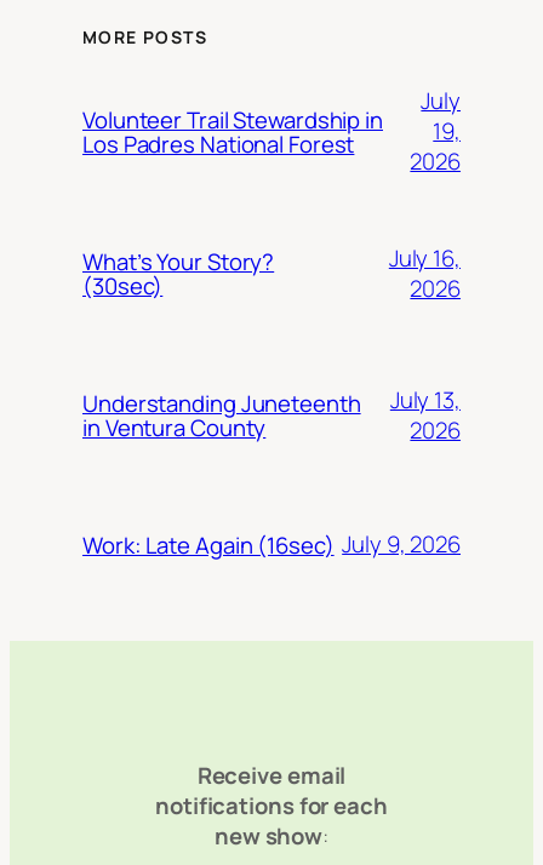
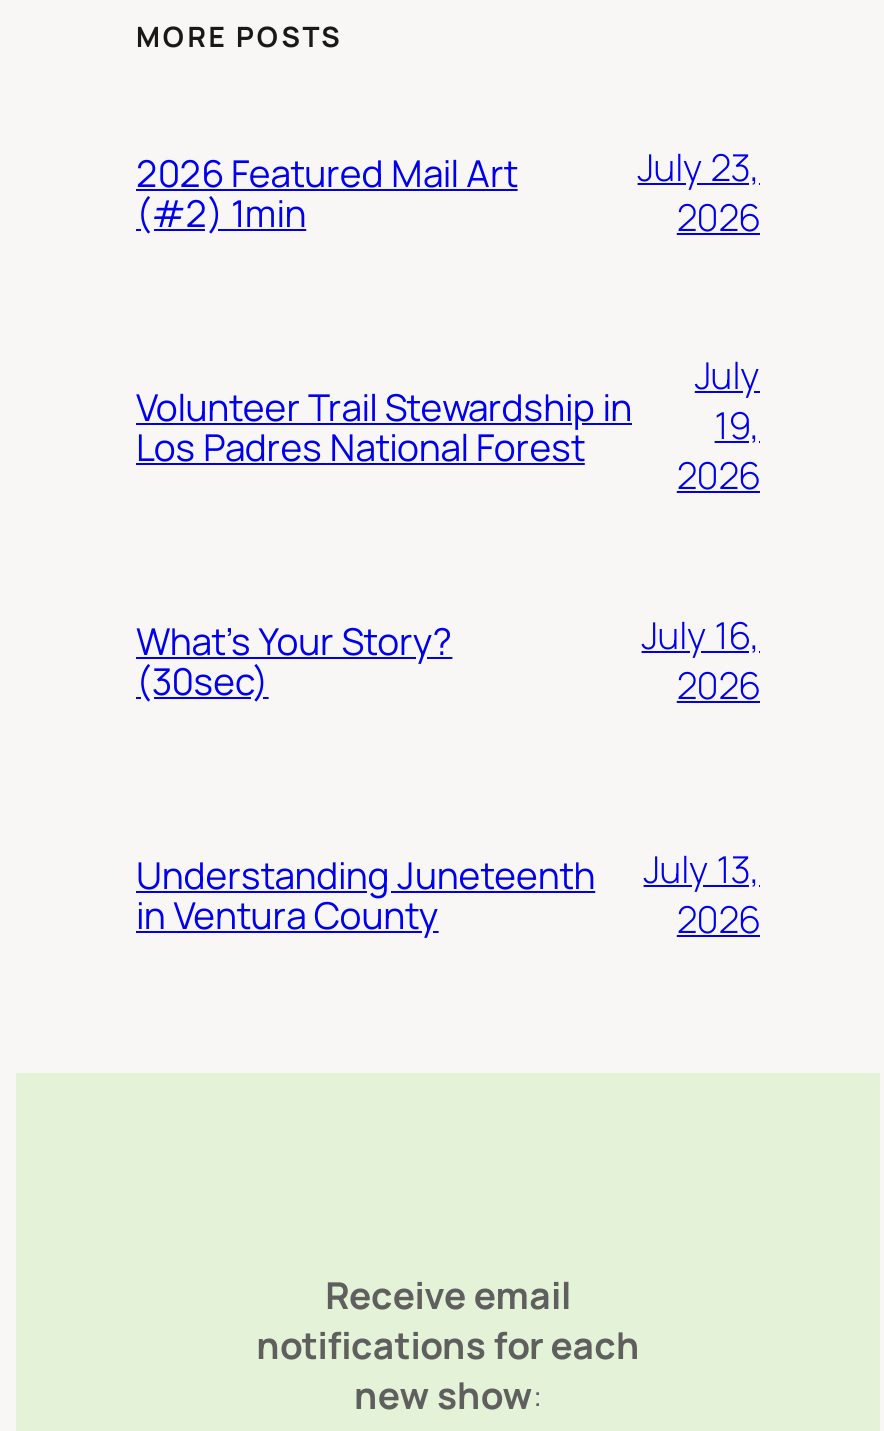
+ 2026 Featured Mail Art
+ (#2) 1min

+ July 23,
+ 2026

moved down: Volunteer Trail Stewardship in | Los Padres National Forest | July | ... | July 13, | 2026

- Work: Late Again (16sec) July 9, 2026
